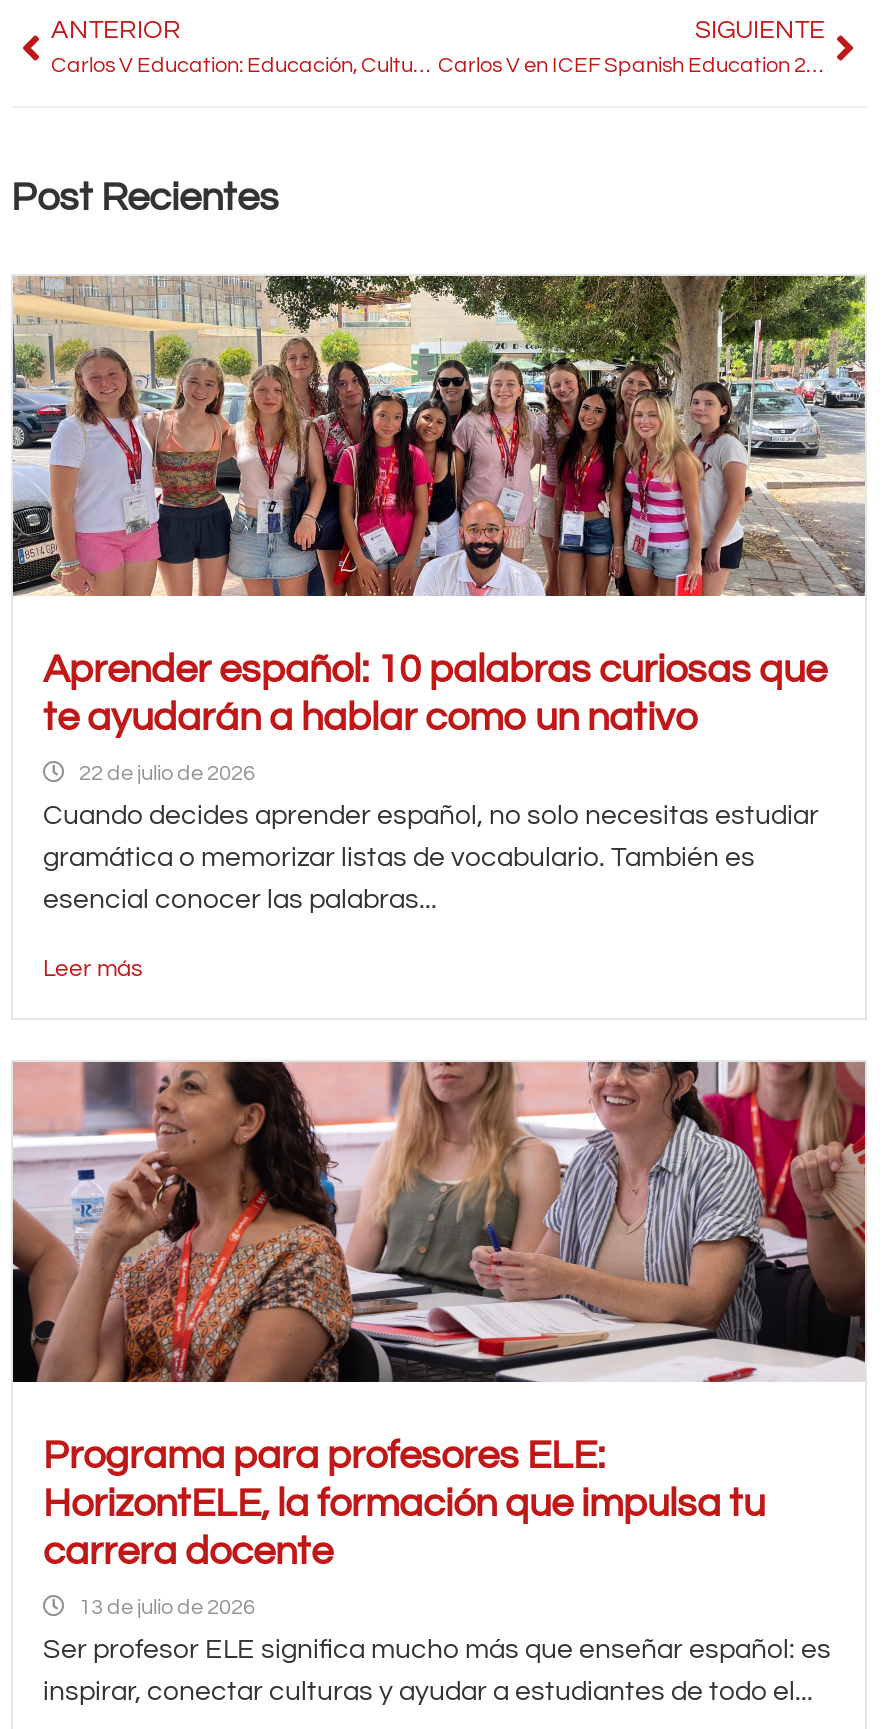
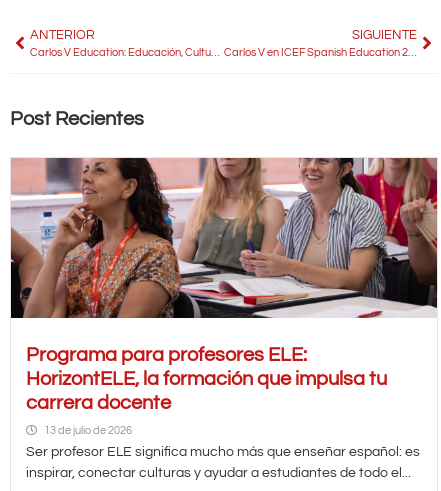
- [image]
- Aprender español: 10 palabras curiosas que
- te ayudarán a hablar como un nativo
- 22 de julio de 2026
- Cuando decides aprender español, no solo necesitas estudiar
- gramática o memorizar listas de vocabulario. También es
- esencial conocer las palabras...
- Leer más
